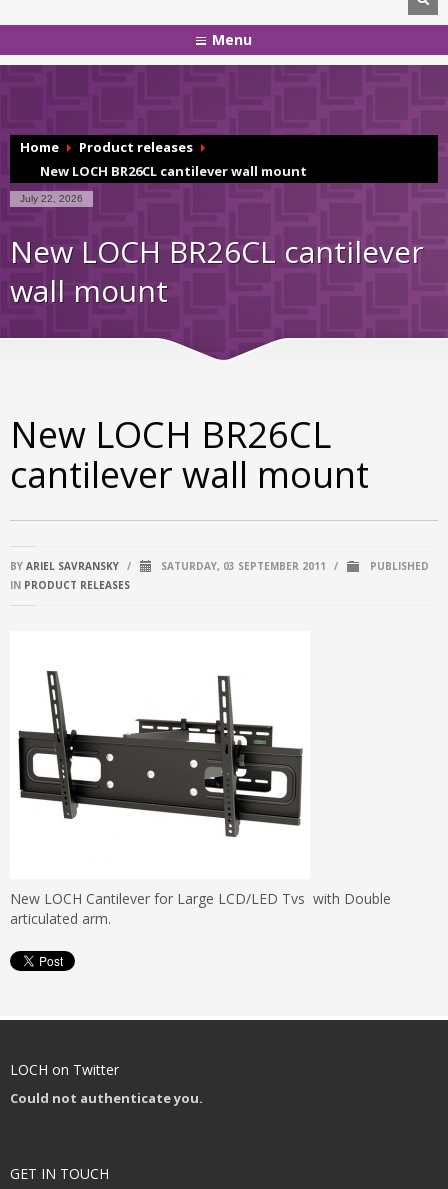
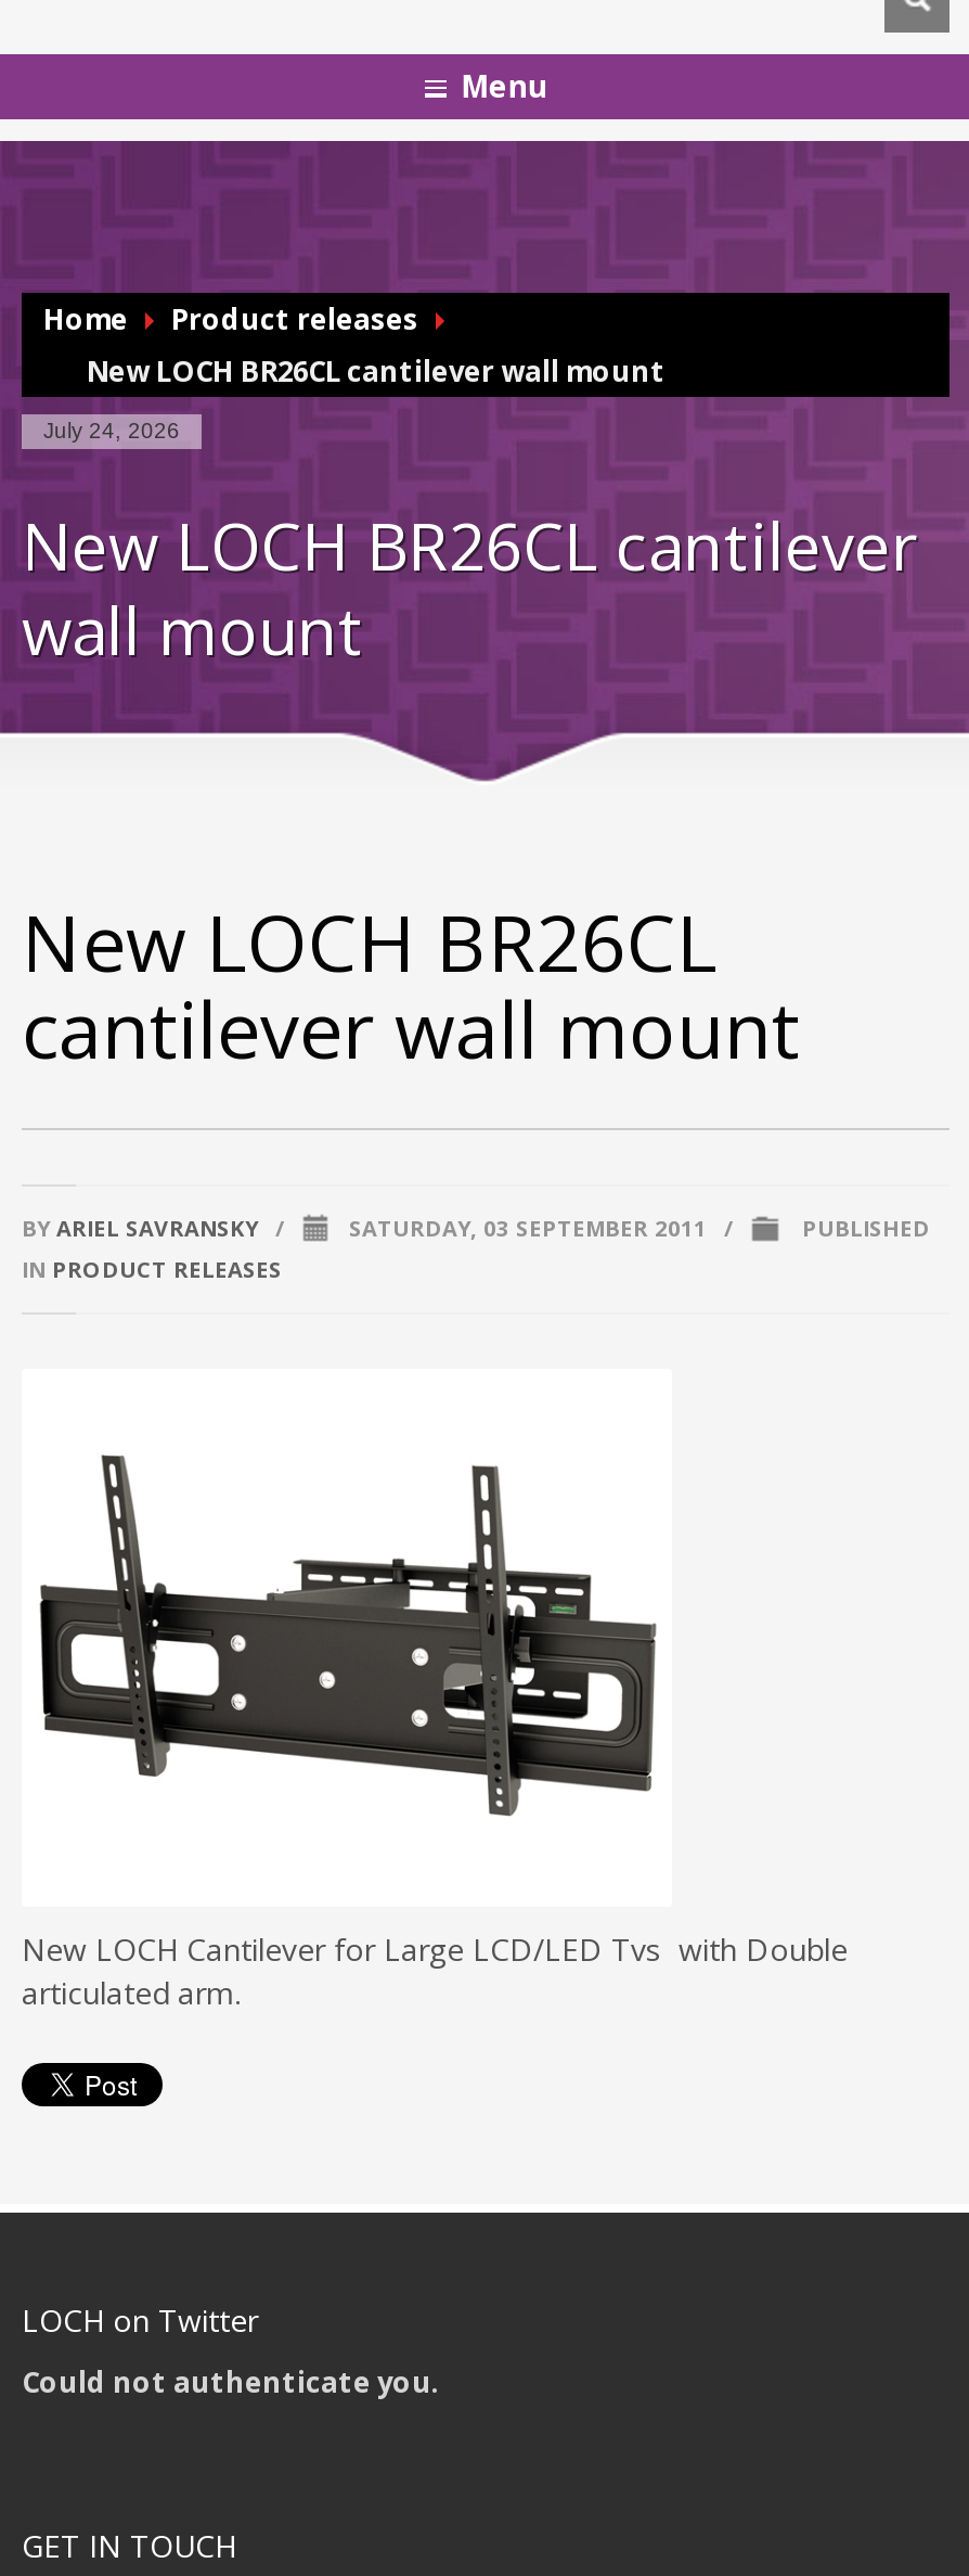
- July 22, 2026
+ July 24, 2026
